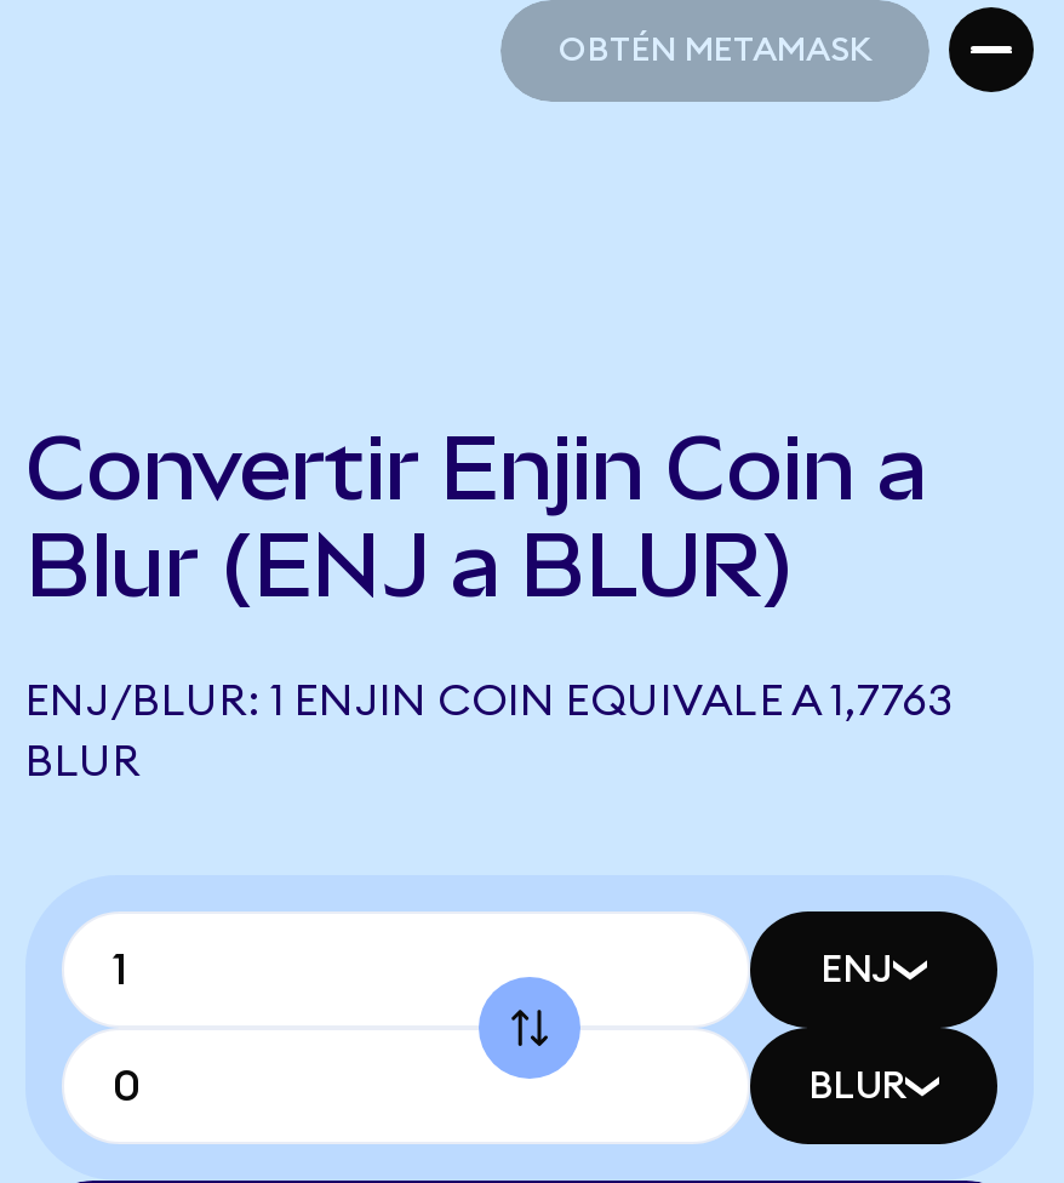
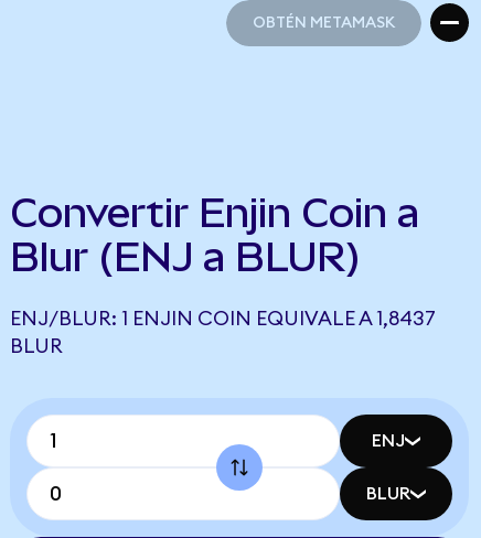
- ENJ/BLUR: 1 ENJIN COIN EQUIVALE A 1,7763
+ ENJ/BLUR: 1 ENJIN COIN EQUIVALE A 1,8437
